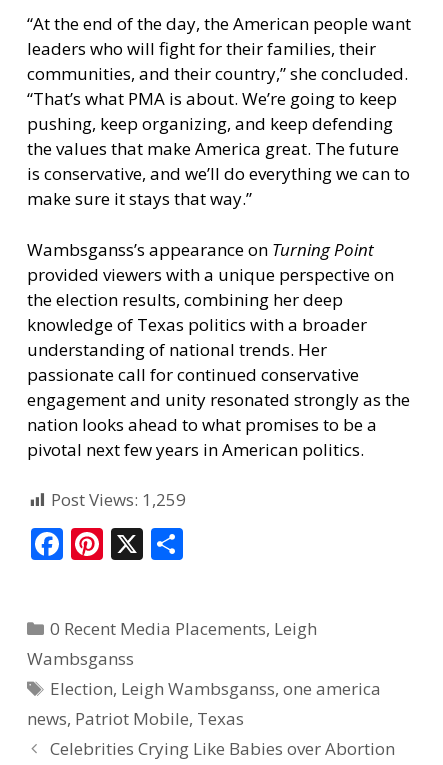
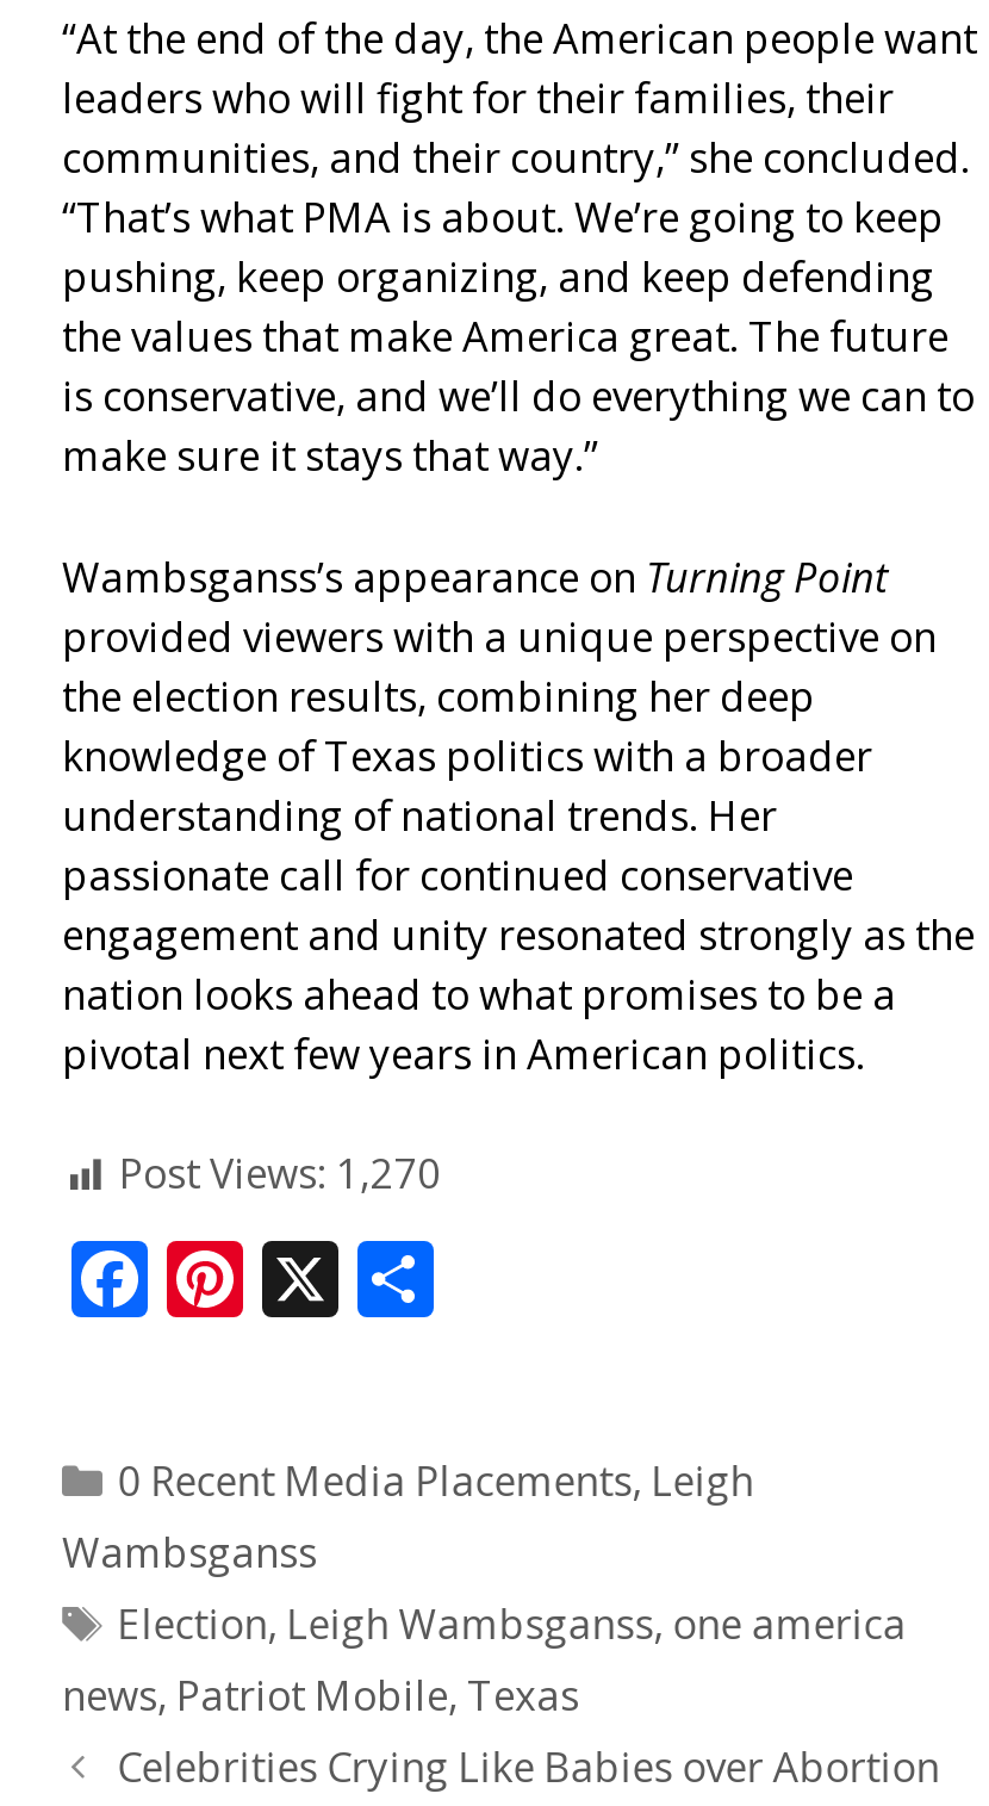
- Post Views: 1,259
+ Post Views: 1,270
